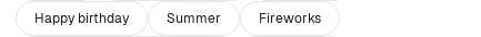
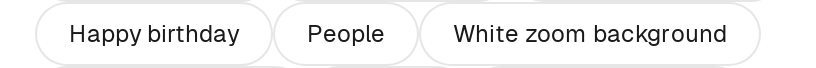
- Summer
- Fireworks
+ People
+ White zoom background
